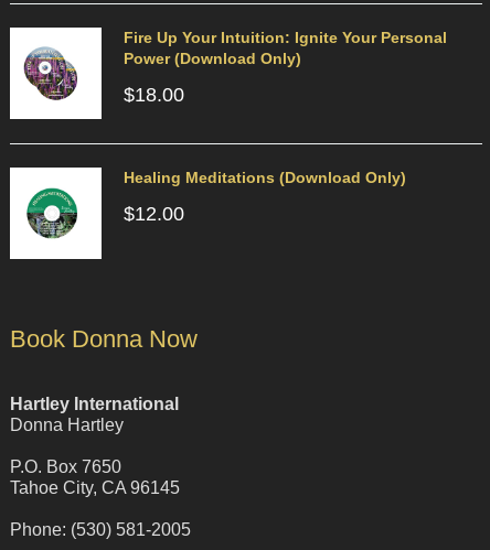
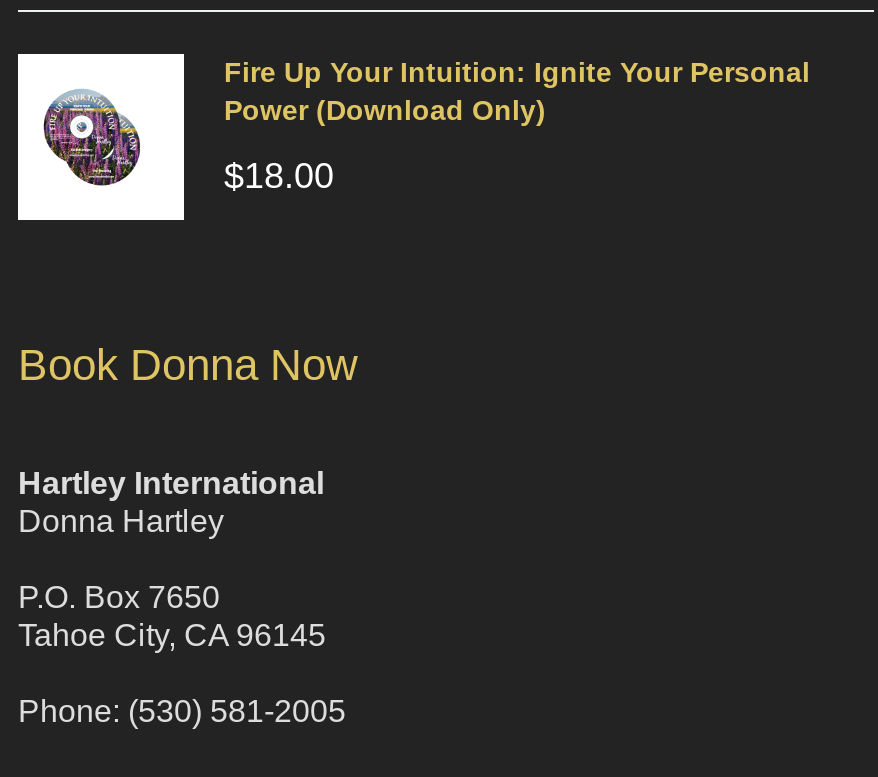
- Healing Meditations (Download Only)
- $12.00

- [image]
